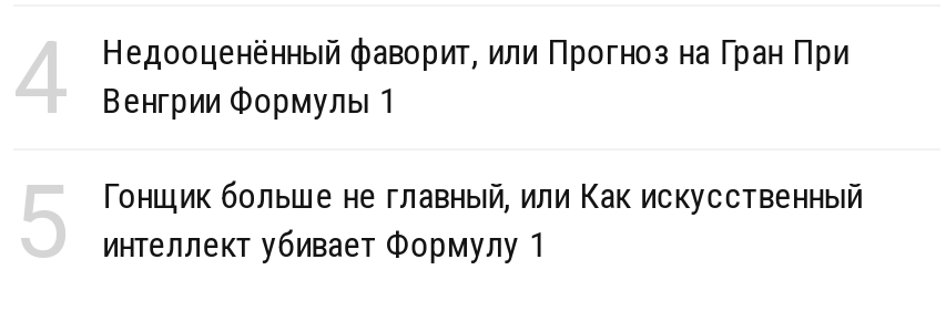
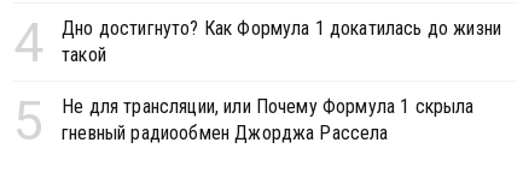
- Недооценённый фаворит, или Прогноз на Гран При
- Венгрии Формулы 1
+ Дно достигнуто? Как Формула 1 докатилась до жизни
+ такой

- Гонщик больше не главный, или Как искусственный
- интеллект убивает Формулу 1
+ Не для трансляции, или Почему Формула 1 скрыла
+ гневный радиообмен Джорджа Рассела
